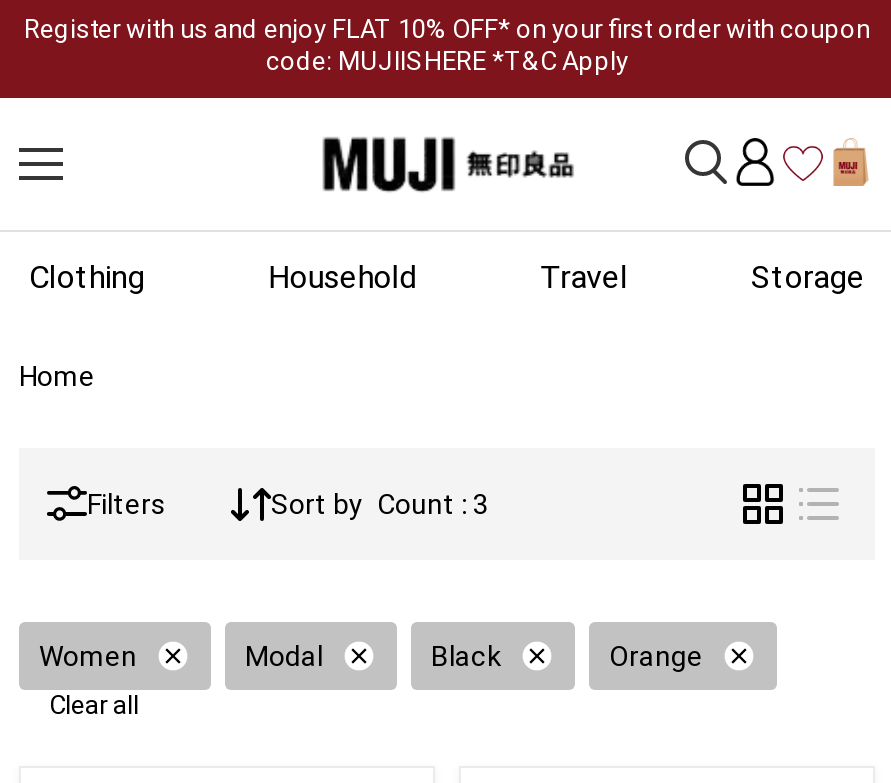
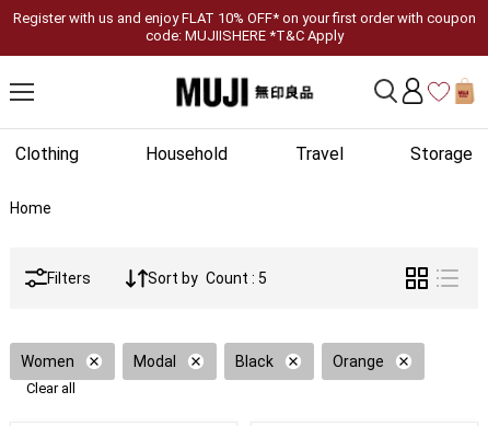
- Sort by Count : 3
+ Sort by Count : 5
